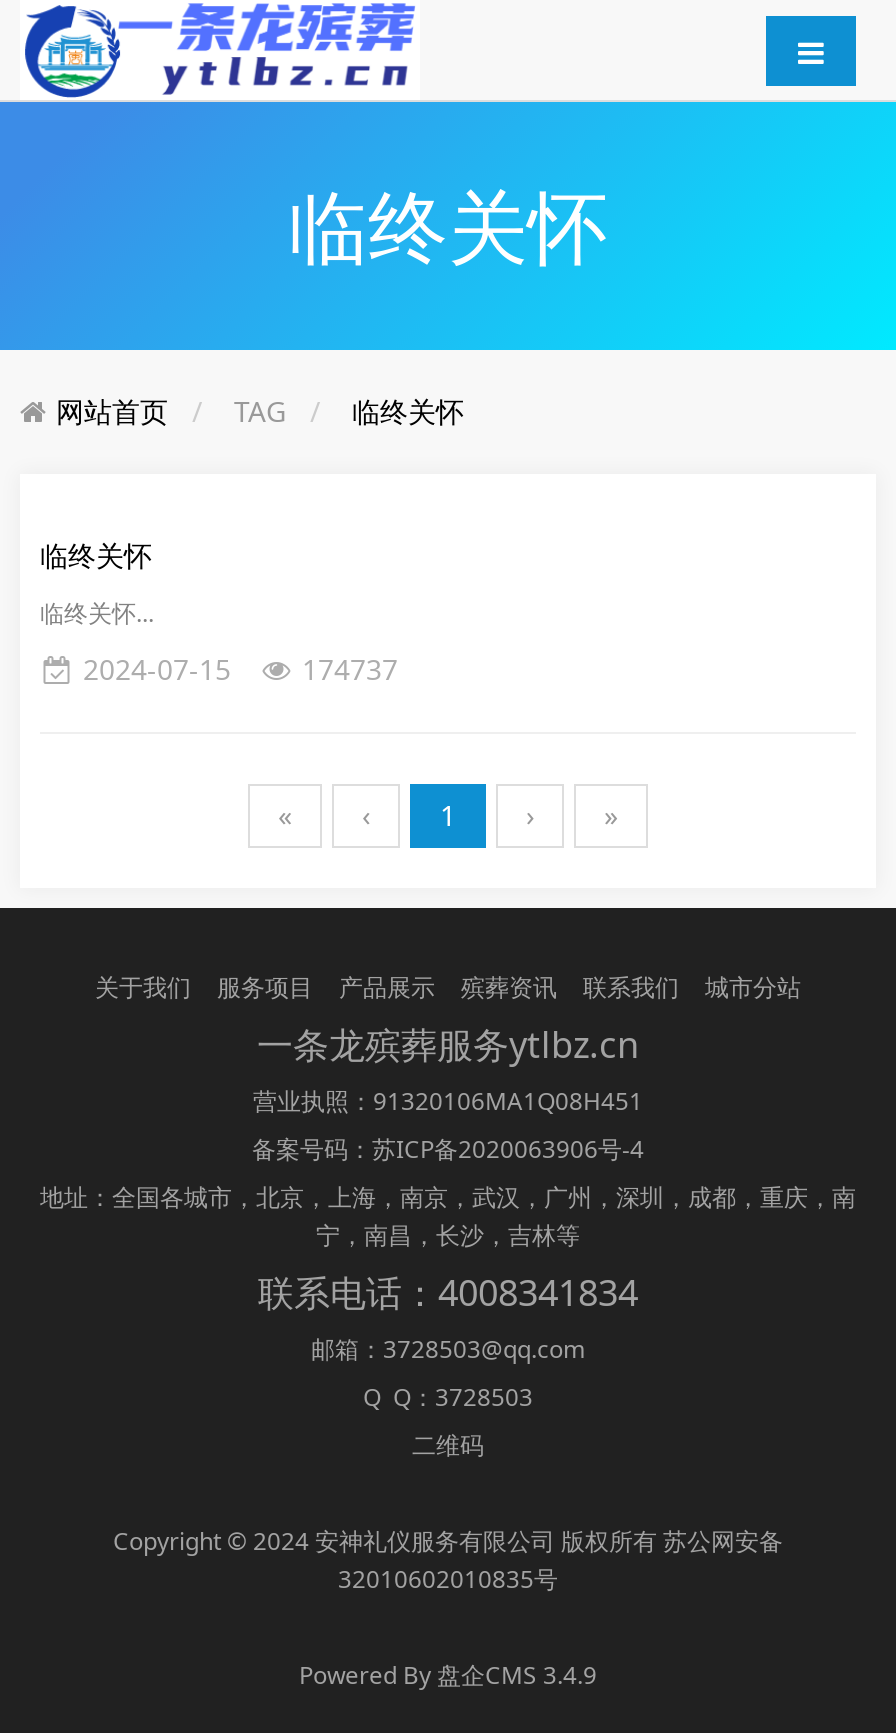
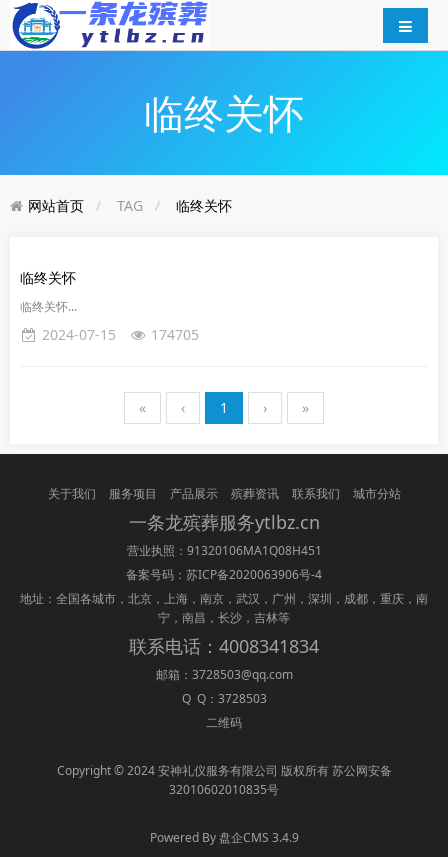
- 2024-07-15 174737
+ 2024-07-15 174705
